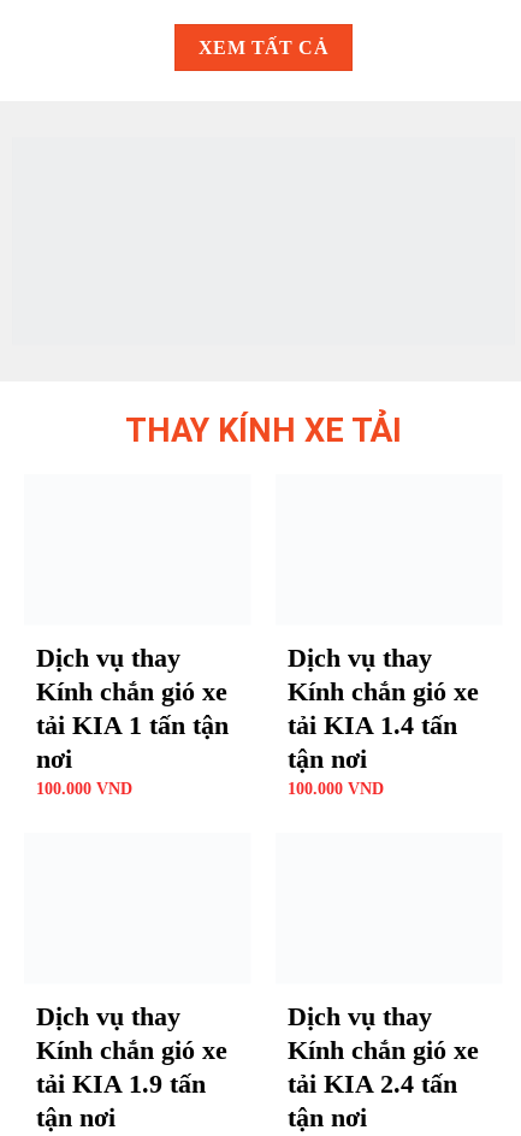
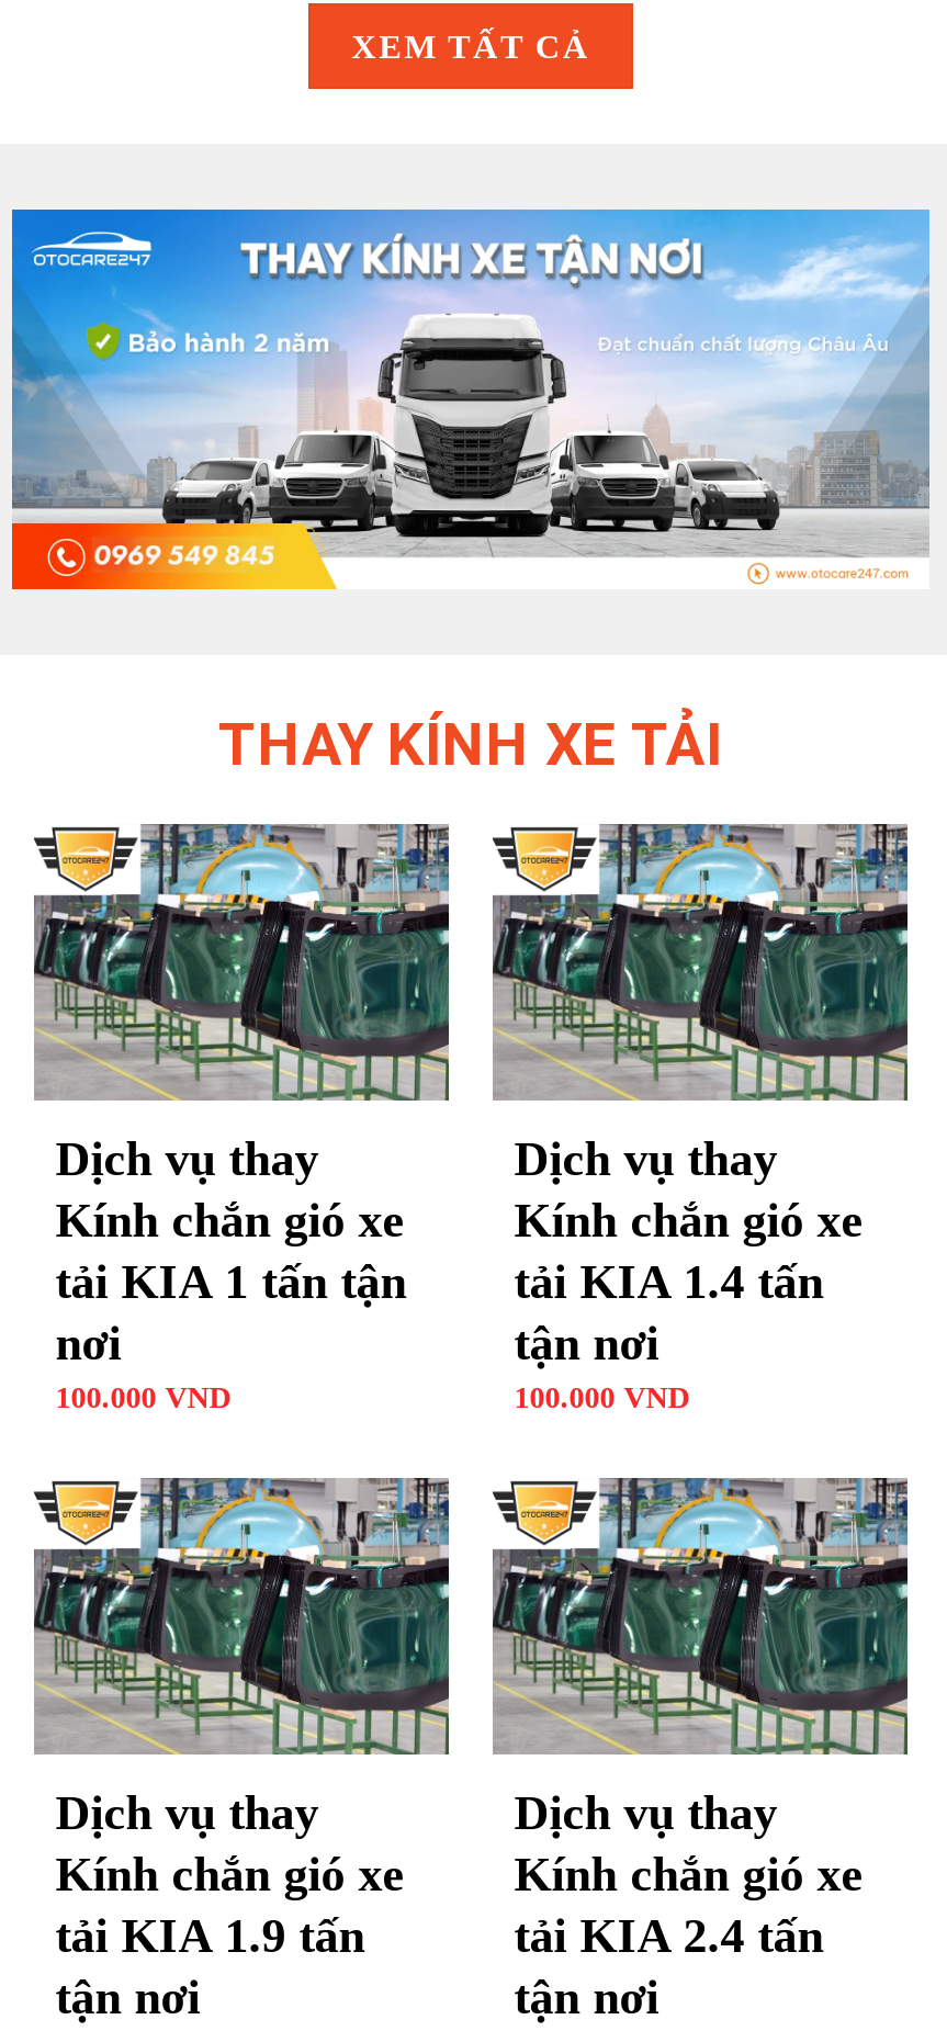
+ [image]

+ [image]

+ [image]

+ [image]

+ [image]
